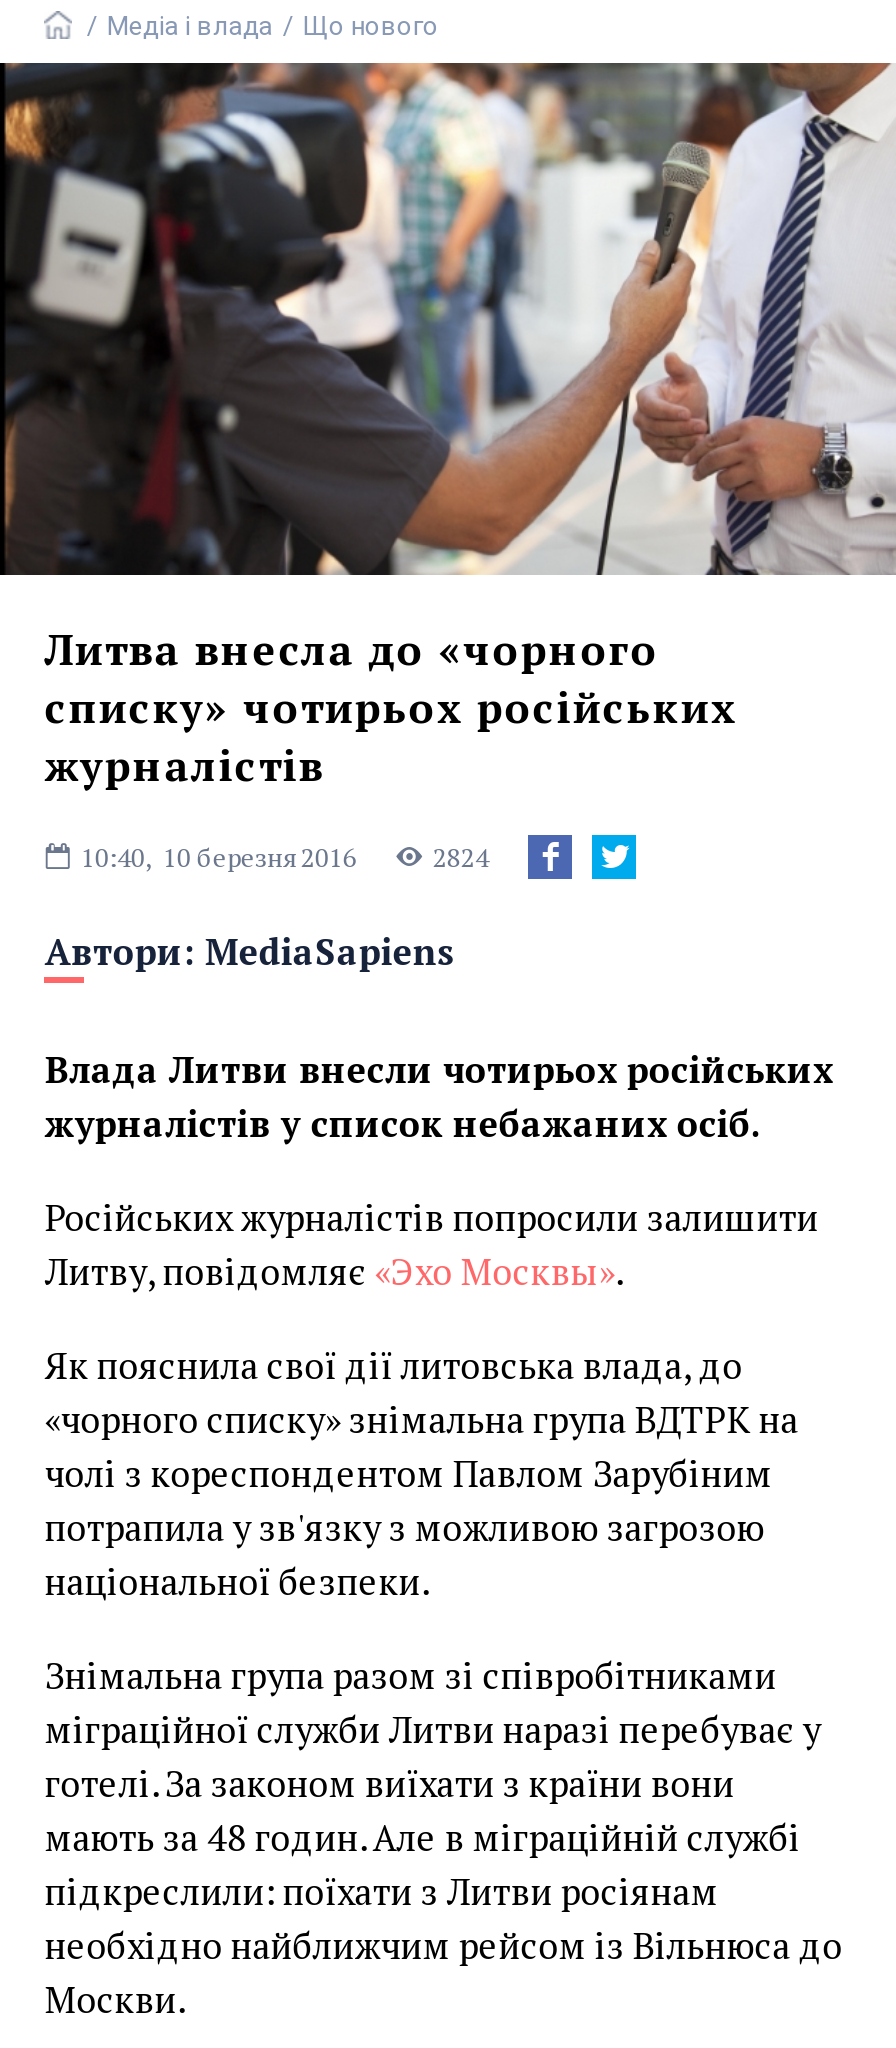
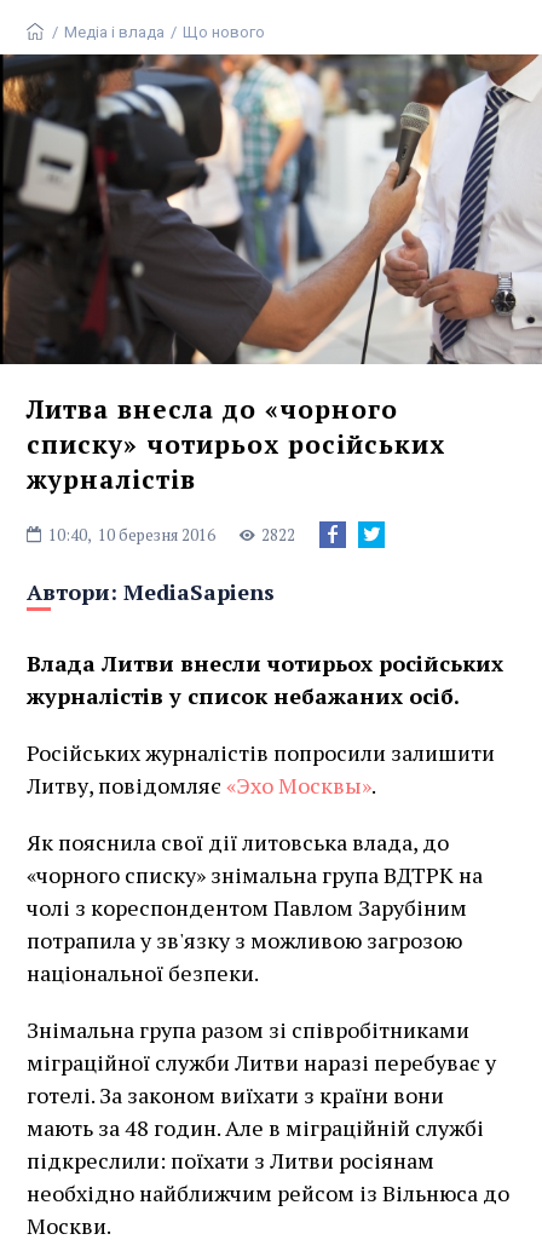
- 2824
+ 2822
